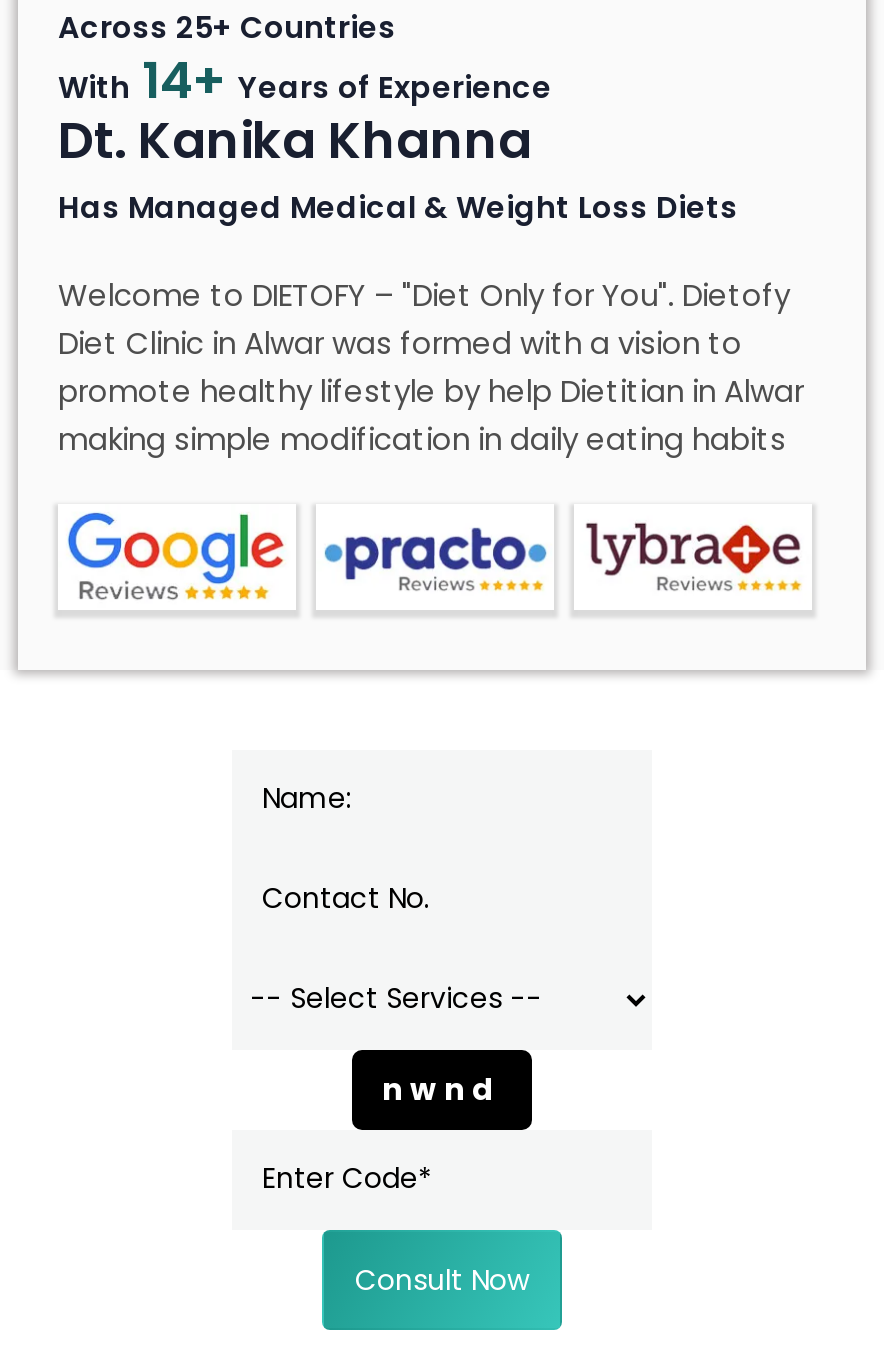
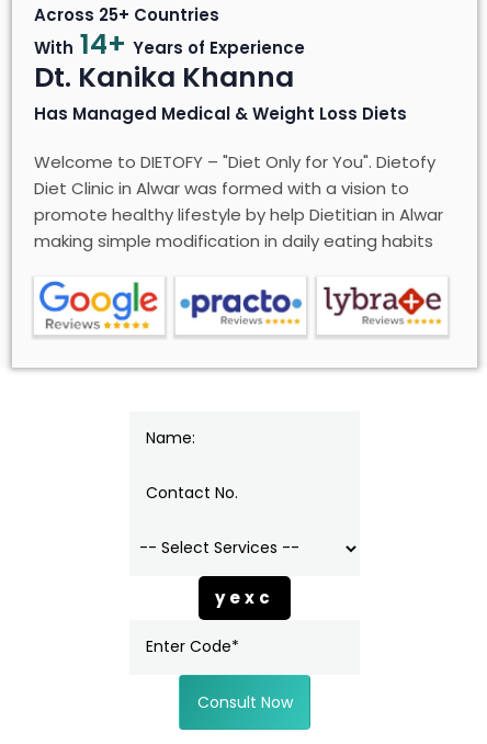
- nwnd
+ yexc
